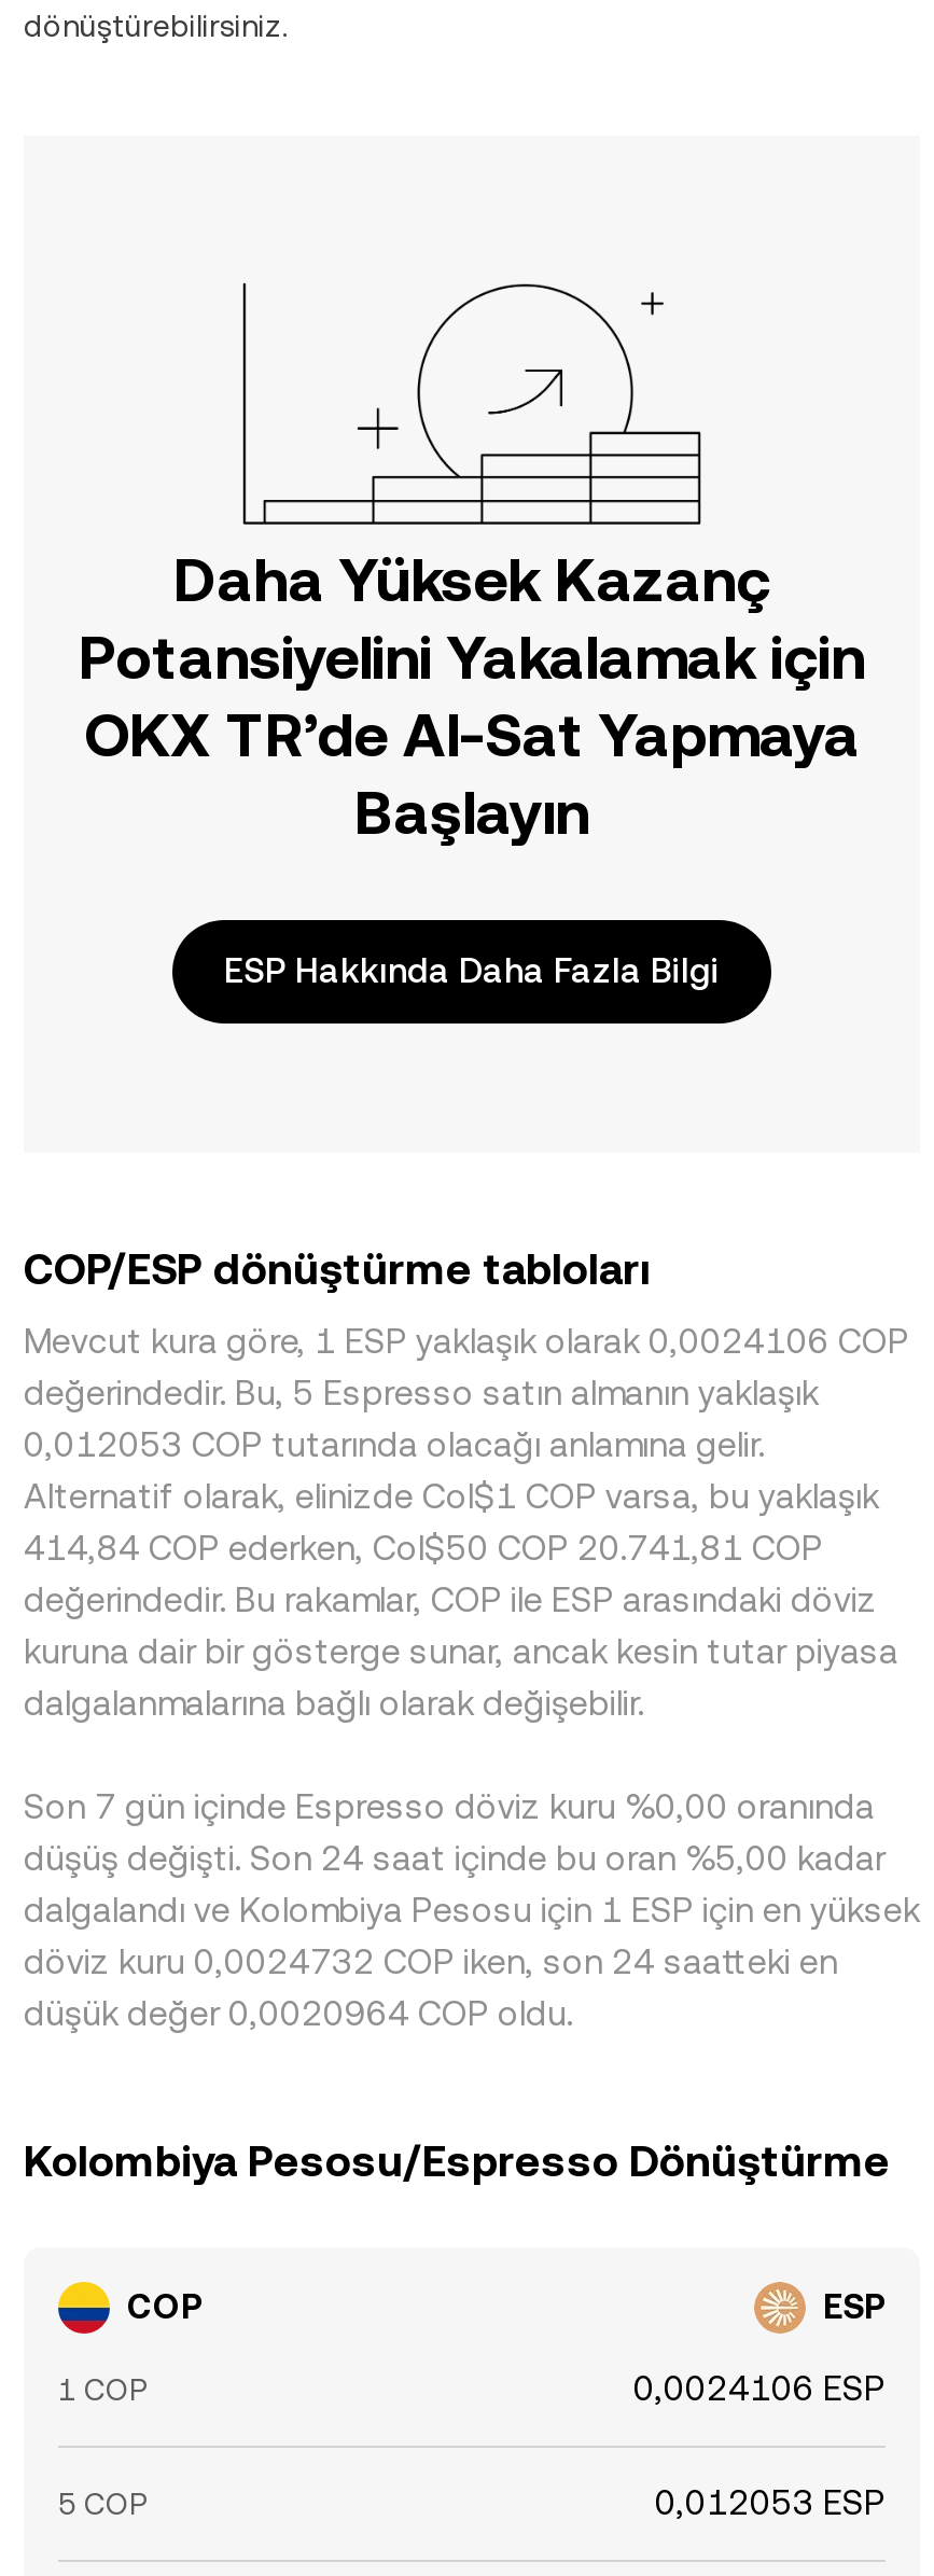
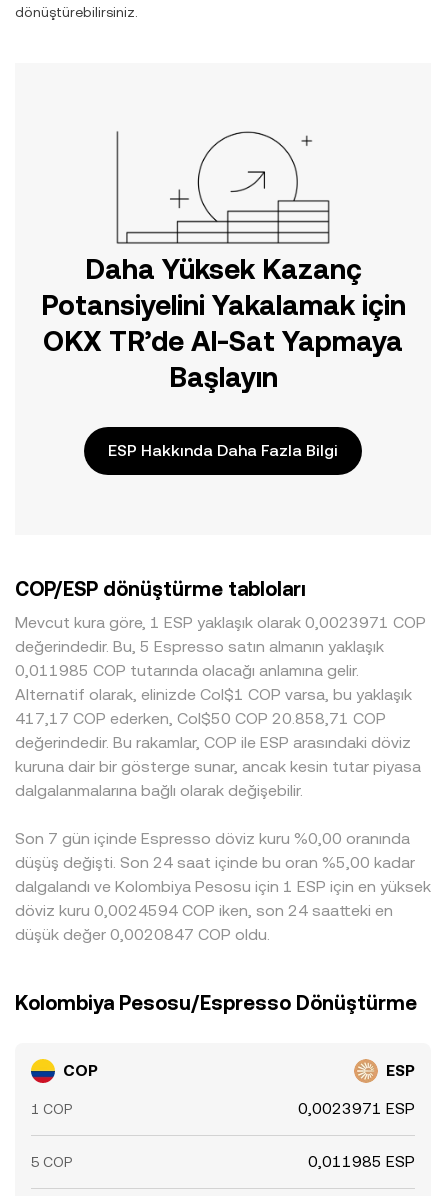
- Mevcut kura göre, 1 ESP yaklaşık olarak 0,0024106 COP
+ Mevcut kura göre, 1 ESP yaklaşık olarak 0,0023971 COP

- 0,012053 COP tutarında olacağı anlamına gelir.
+ 0,011985 COP tutarında olacağı anlamına gelir.

- 414,84 COP ederken, Col$50 COP 20.741,81 COP
+ 417,17 COP ederken, Col$50 COP 20.858,71 COP

- döviz kuru 0,0024732 COP iken, son 24 saatteki en
+ döviz kuru 0,0024594 COP iken, son 24 saatteki en

- düşük değer 0,0020964 COP oldu.
+ düşük değer 0,0020847 COP oldu.

- 0,0024106 ESP
+ 0,0023971 ESP

- 0,012053 ESP
+ 0,011985 ESP
